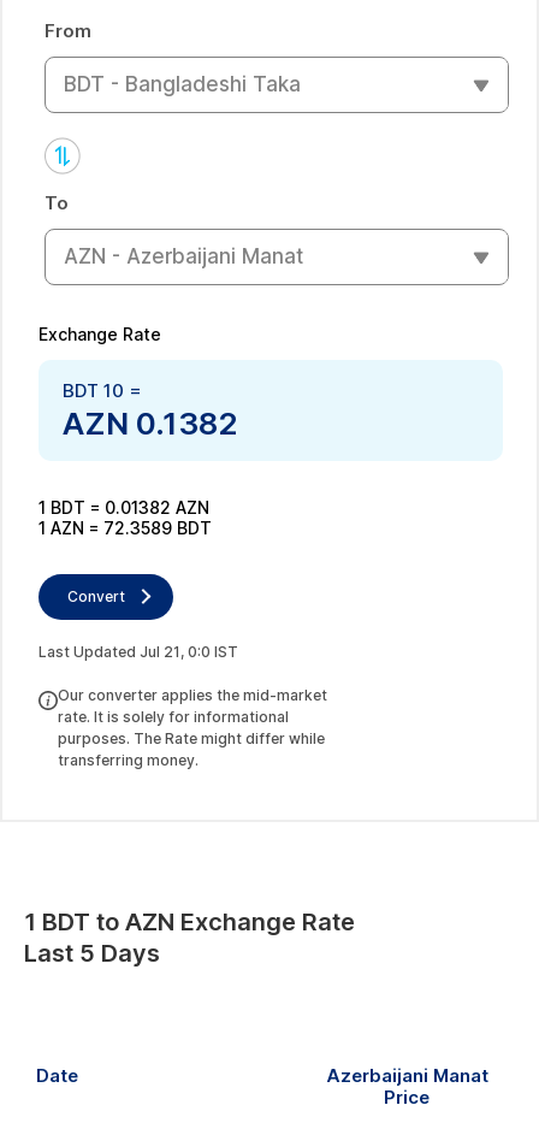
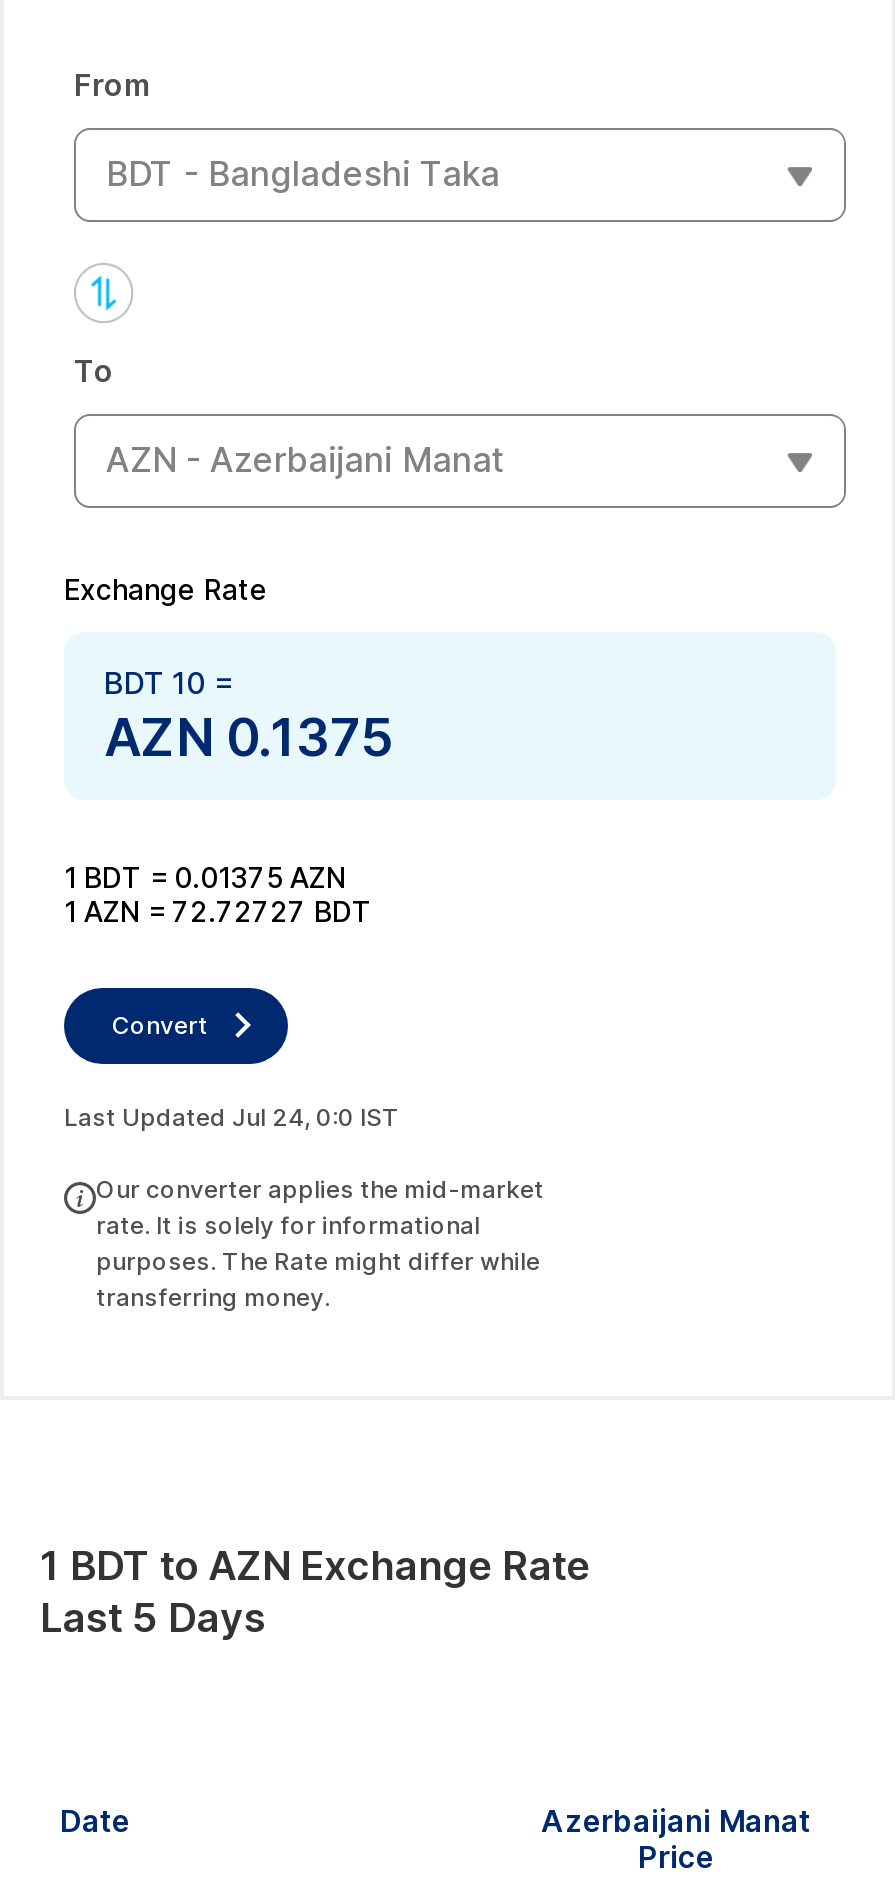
- AZN 0.1382
+ AZN 0.1375

- 1 BDT = 0.01382 AZN
+ 1 BDT = 0.01375 AZN

- 1 AZN = 72.3589 BDT
+ 1 AZN = 72.72727 BDT

- Last Updated Jul 21, 0:0 IST
+ Last Updated Jul 24, 0:0 IST
